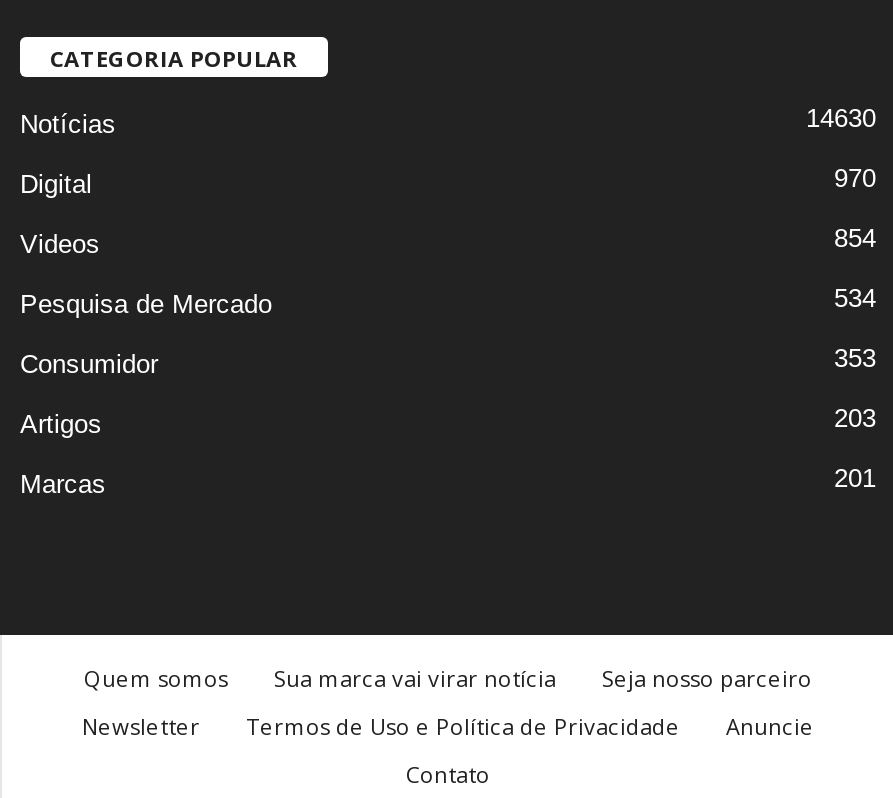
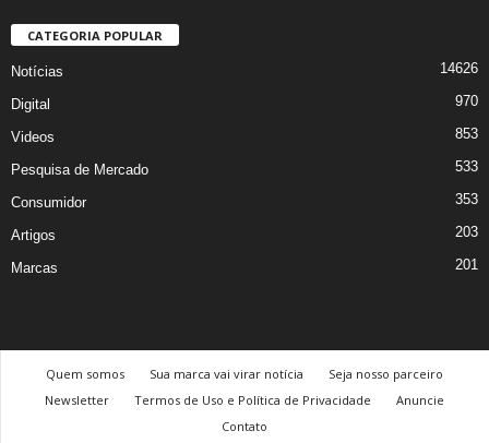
- 14630
+ 14626

- 854
+ 853

- 534
+ 533
